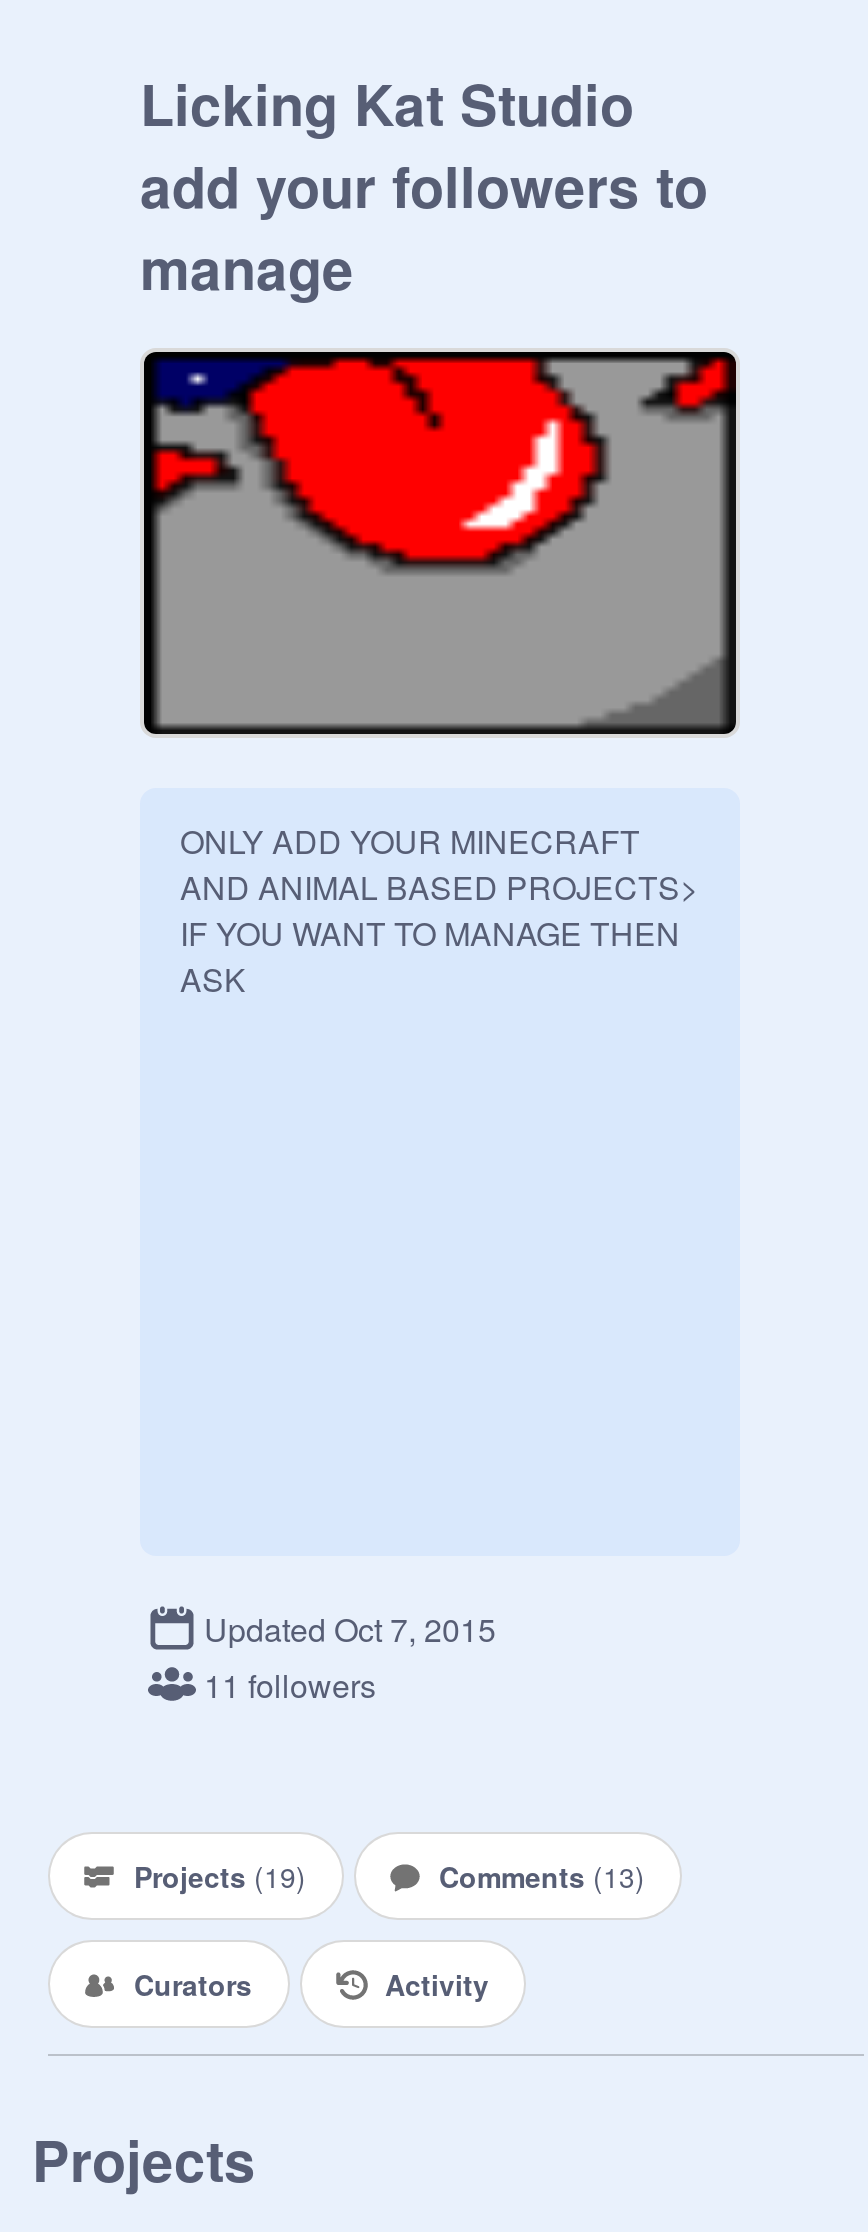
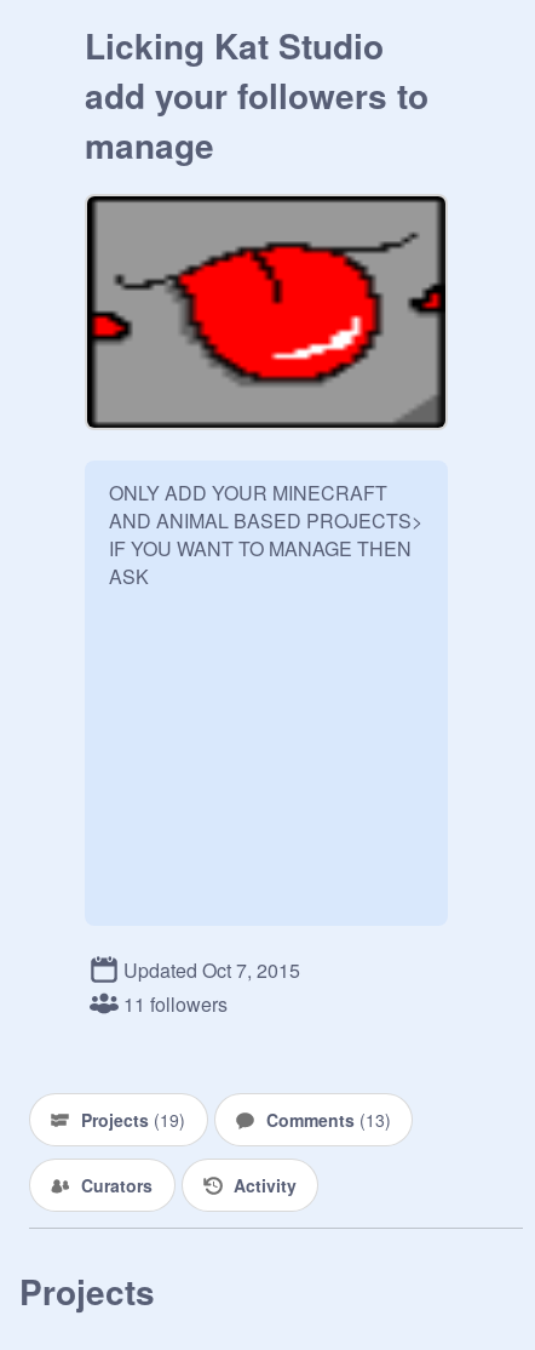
- [image]
+ [image]
